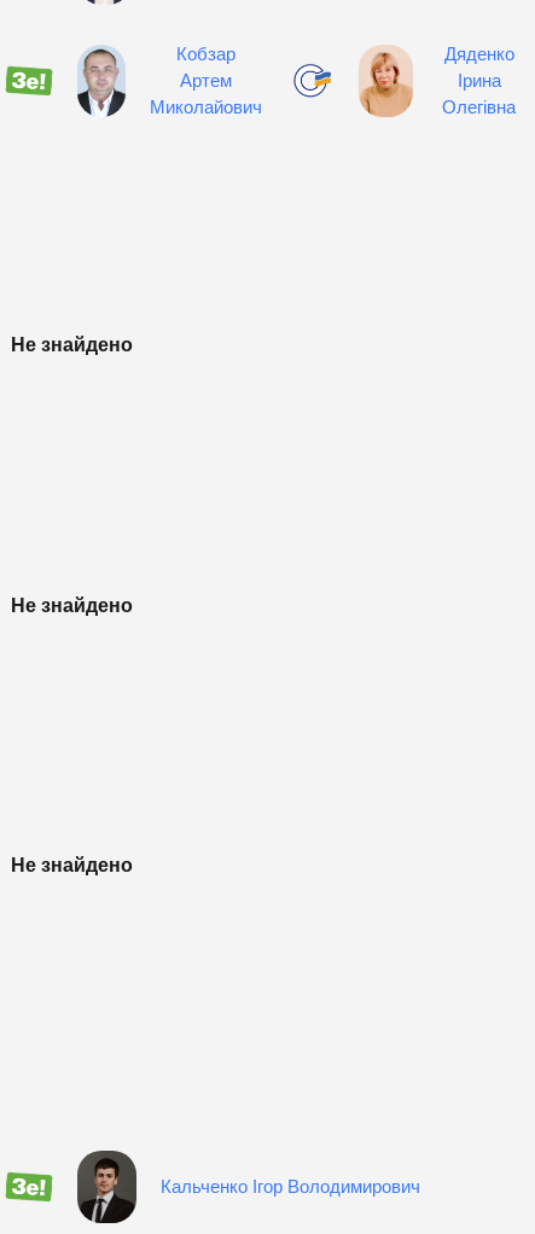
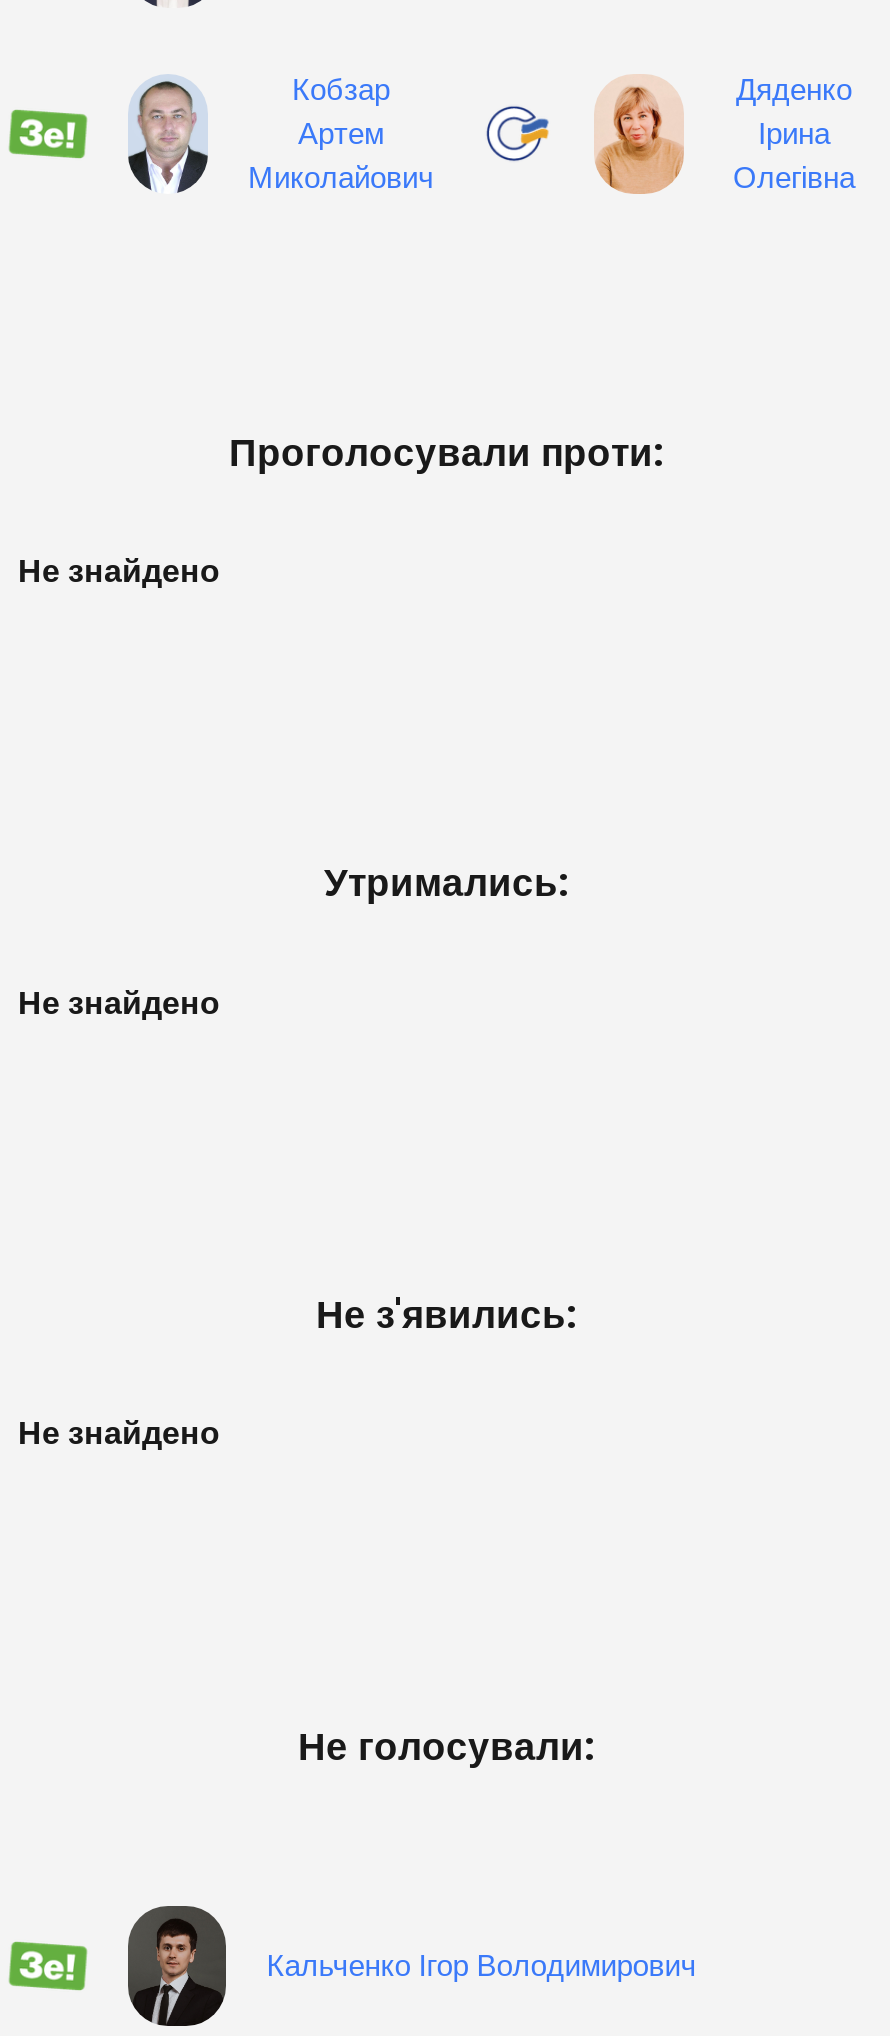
+ Проголосували проти:

+ Утримались:

+ Не з'явились:

+ Не голосували:
